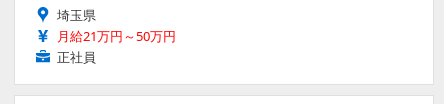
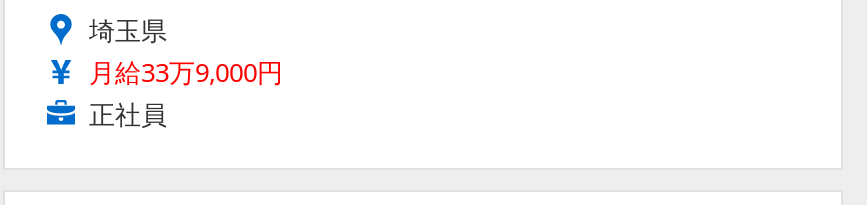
- 月給21万円～50万円
+ 月給33万9,000円
